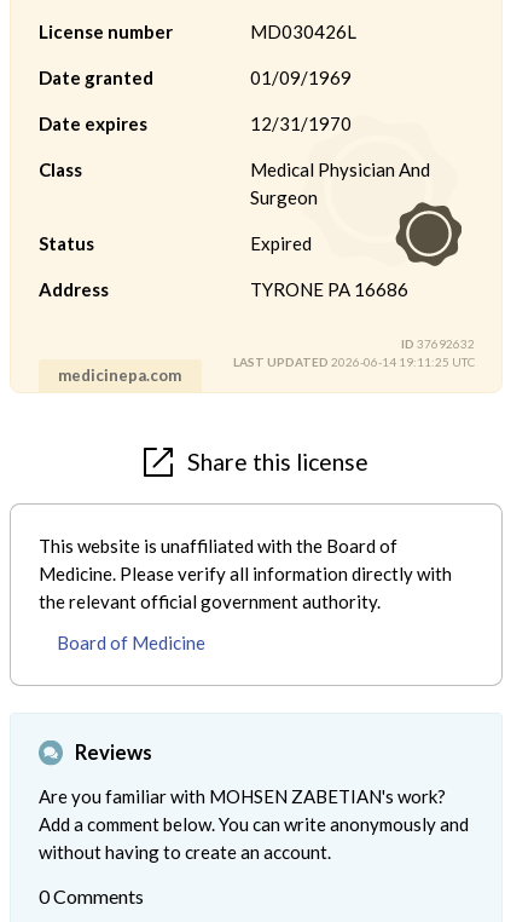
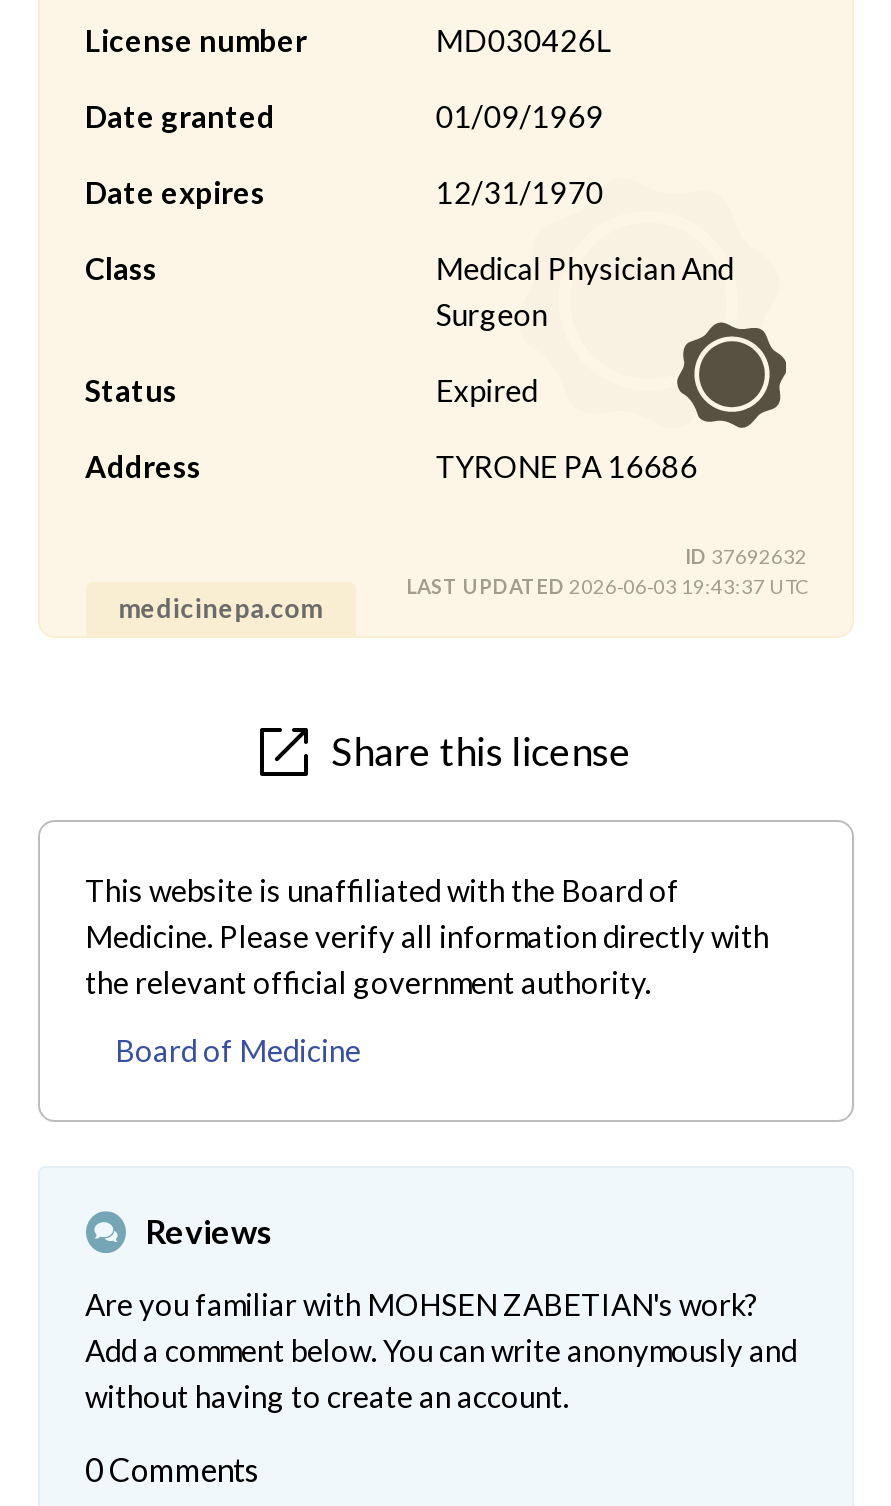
- LAST UPDATED 2026-06-14 19:11:25 UTC
+ LAST UPDATED 2026-06-03 19:43:37 UTC
